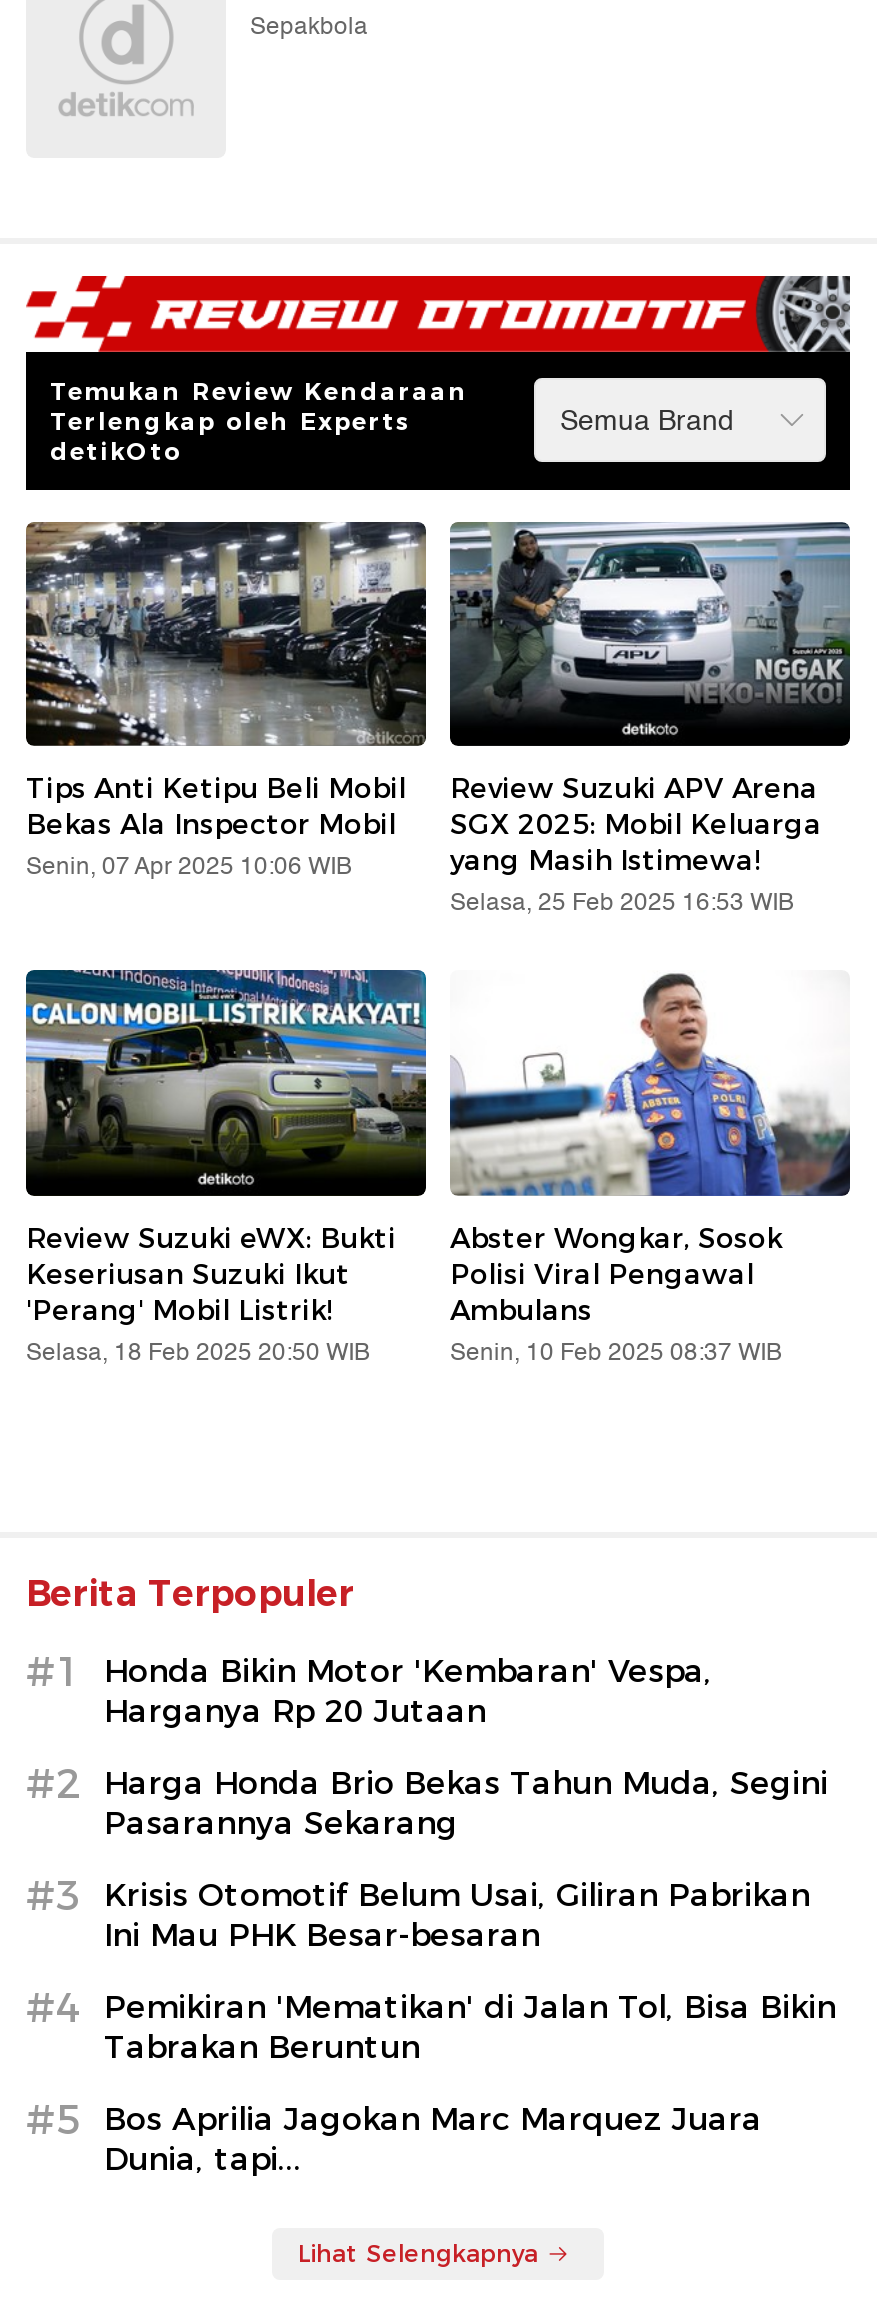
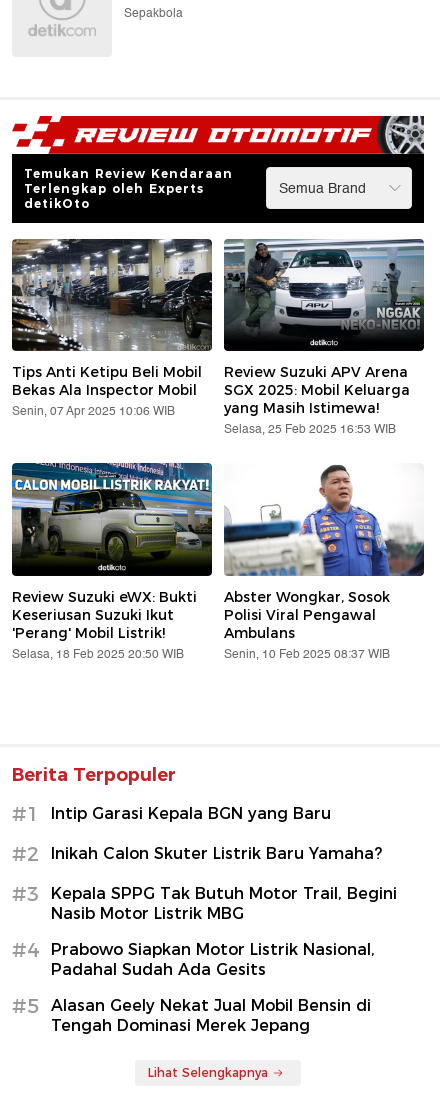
- Honda Bikin Motor 'Kembaran' Vespa,
- Harganya Rp 20 Jutaan
+ Intip Garasi Kepala BGN yang Baru

- Harga Honda Brio Bekas Tahun Muda, Segini
- Pasarannya Sekarang
+ Inikah Calon Skuter Listrik Baru Yamaha?

- Krisis Otomotif Belum Usai, Giliran Pabrikan
- Ini Mau PHK Besar-besaran
+ Kepala SPPG Tak Butuh Motor Trail, Begini
+ Nasib Motor Listrik MBG

- Pemikiran 'Mematikan' di Jalan Tol, Bisa Bikin
- Tabrakan Beruntun
+ Prabowo Siapkan Motor Listrik Nasional,
+ Padahal Sudah Ada Gesits

- Bos Aprilia Jagokan Marc Marquez Juara
- Dunia, tapi...
+ Alasan Geely Nekat Jual Mobil Bensin di
+ Tengah Dominasi Merek Jepang
